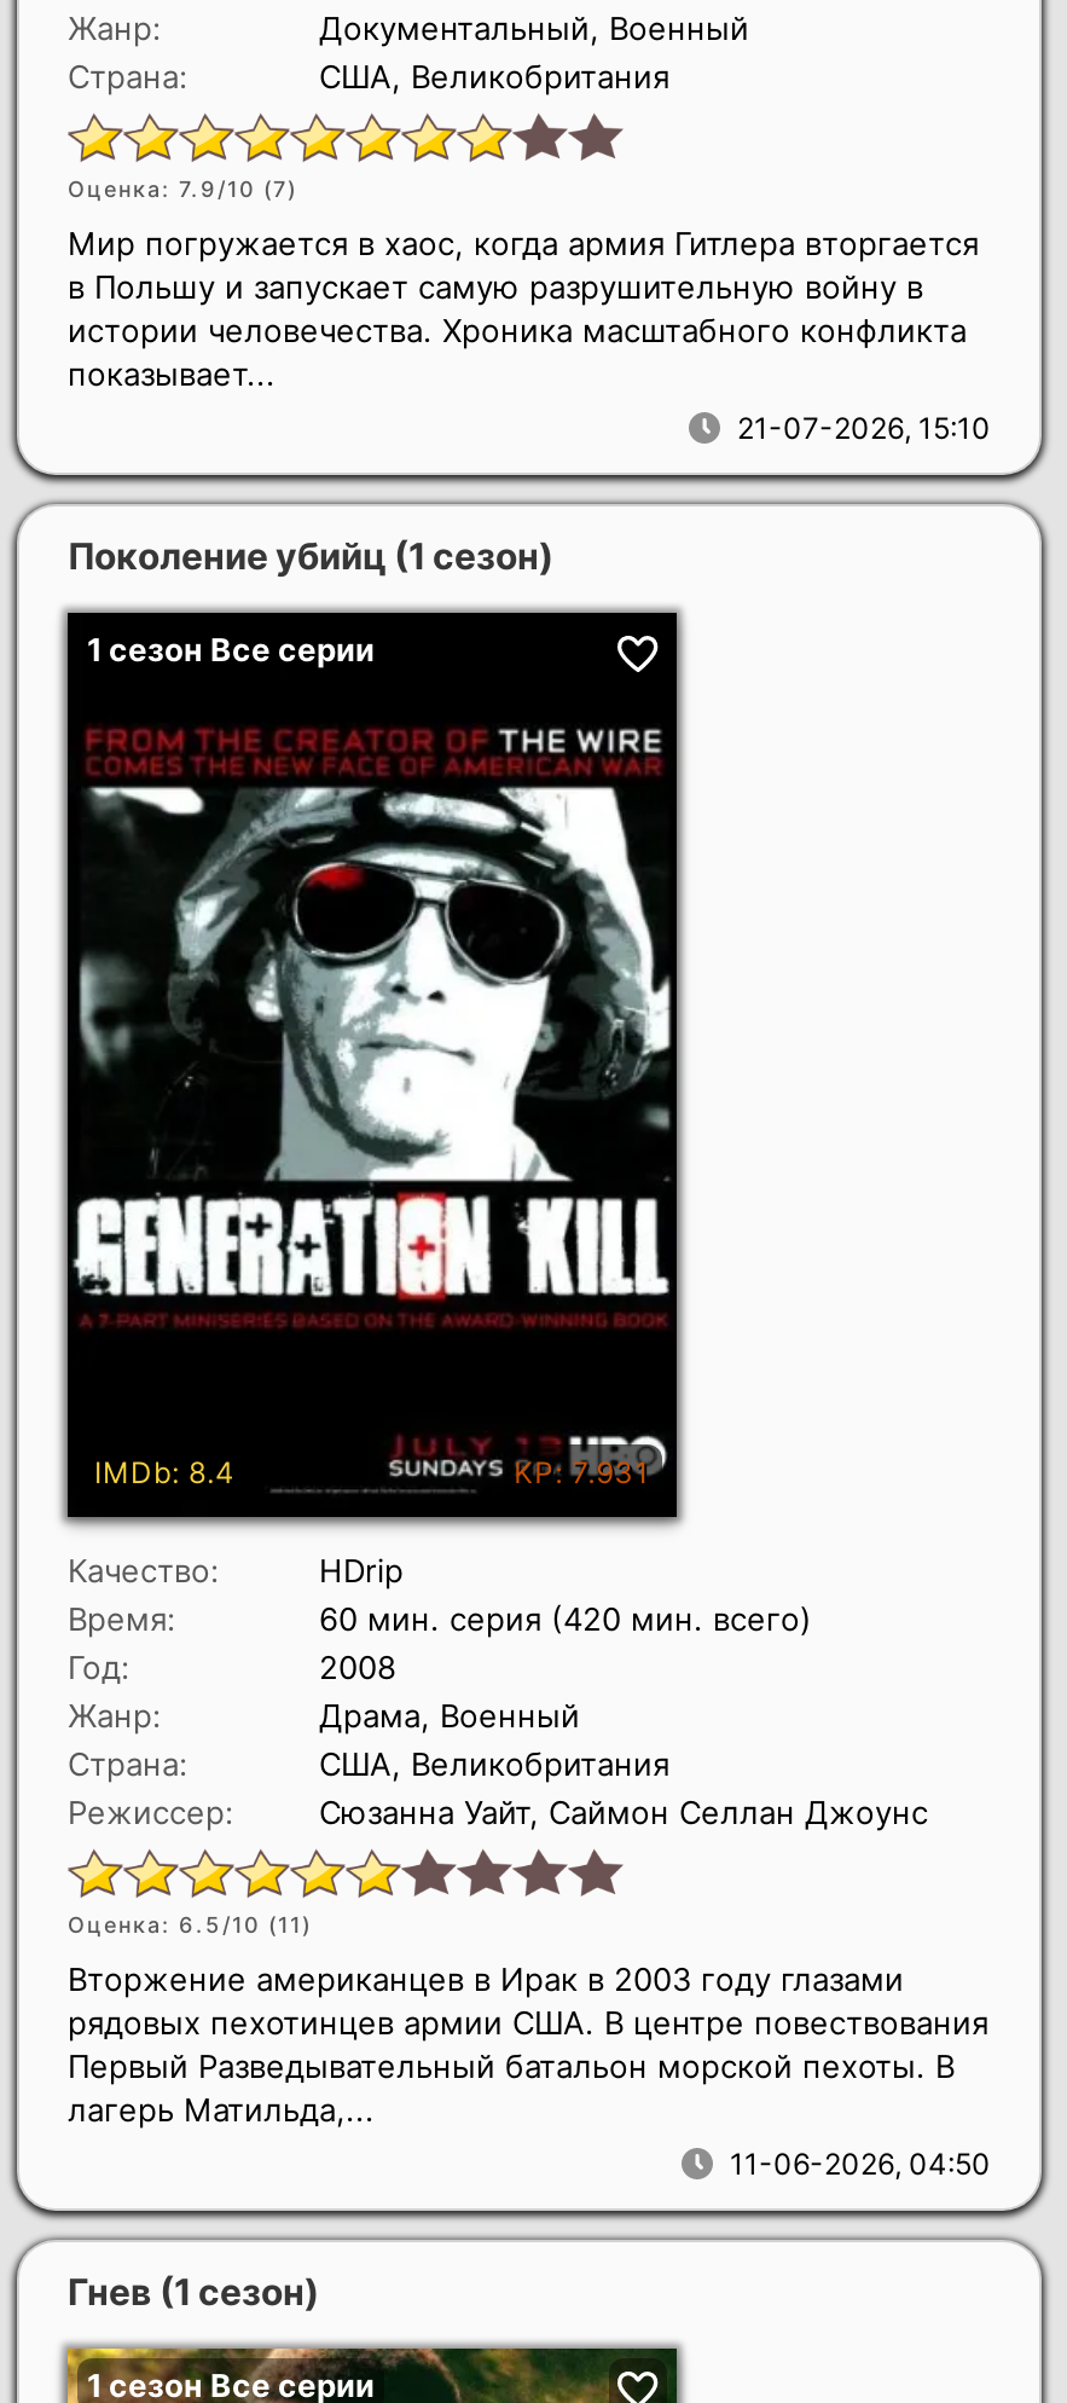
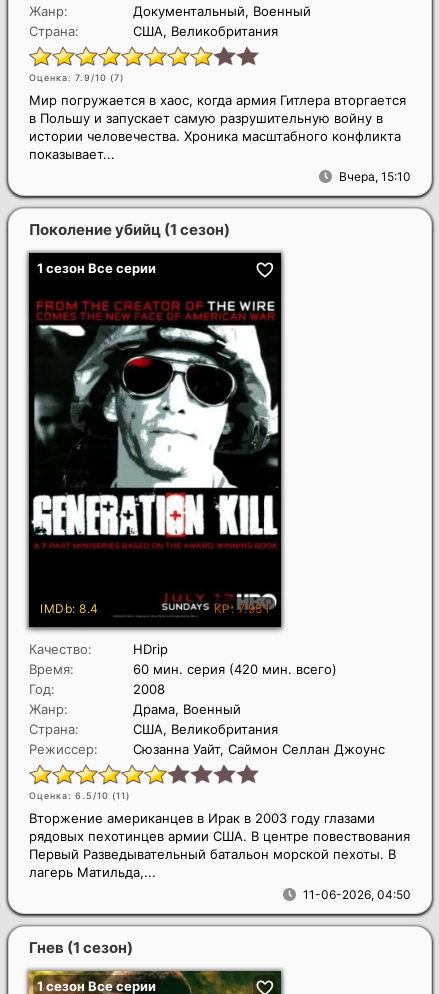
- 21-07-2026, 15:10
+ Вчера, 15:10
